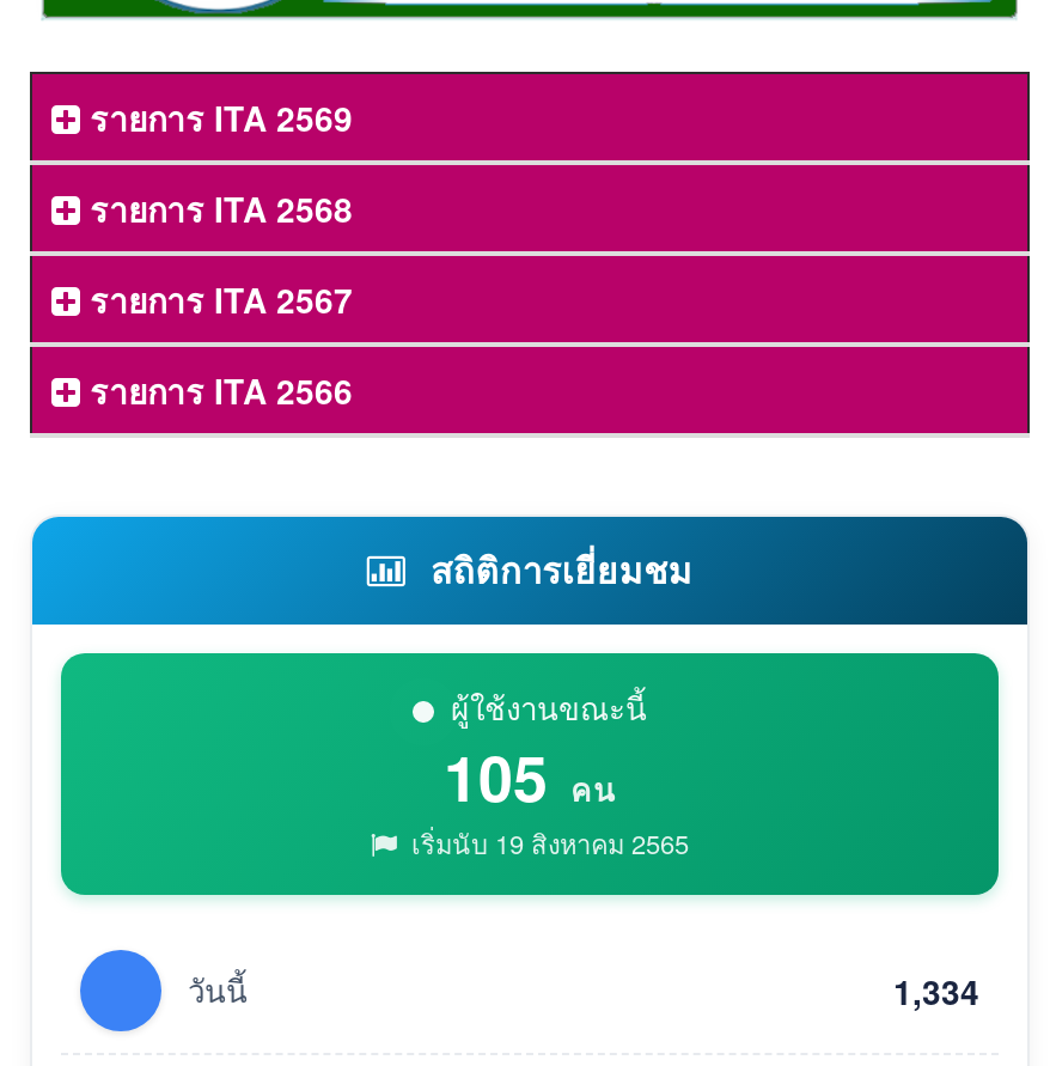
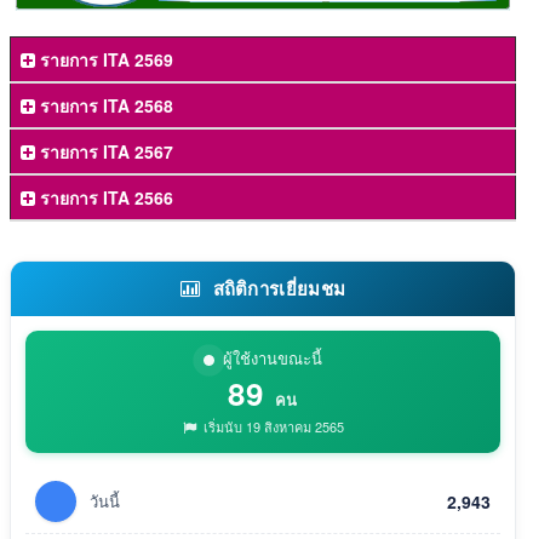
- 105 คน
+ 89 คน

- 1,334
+ 2,943
